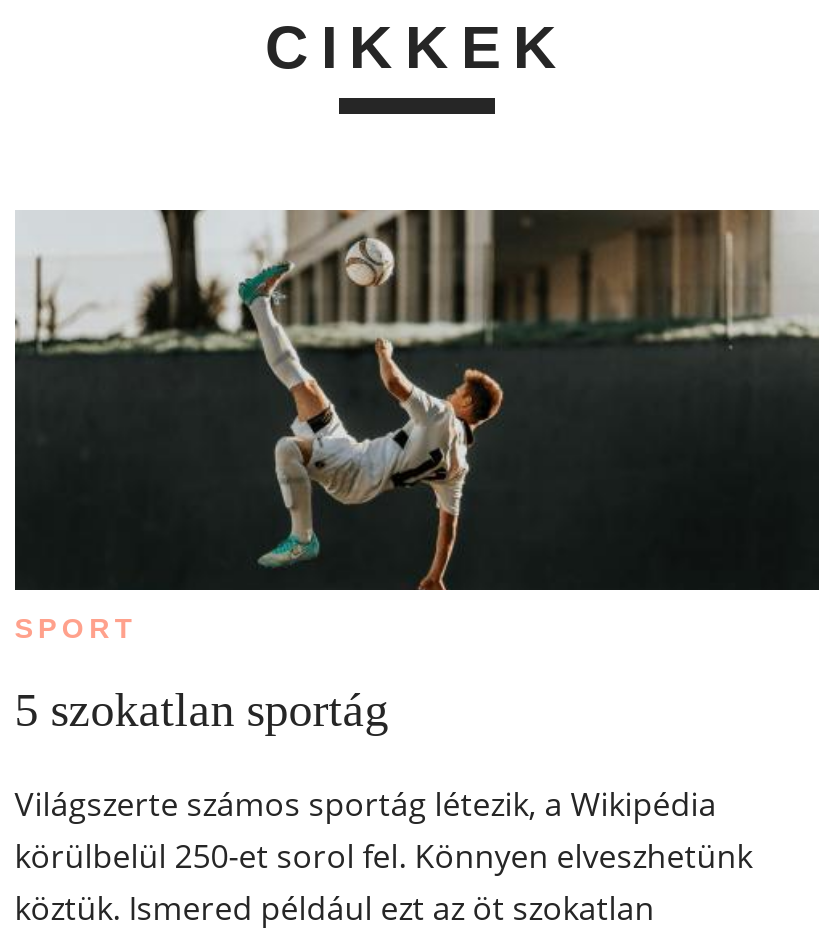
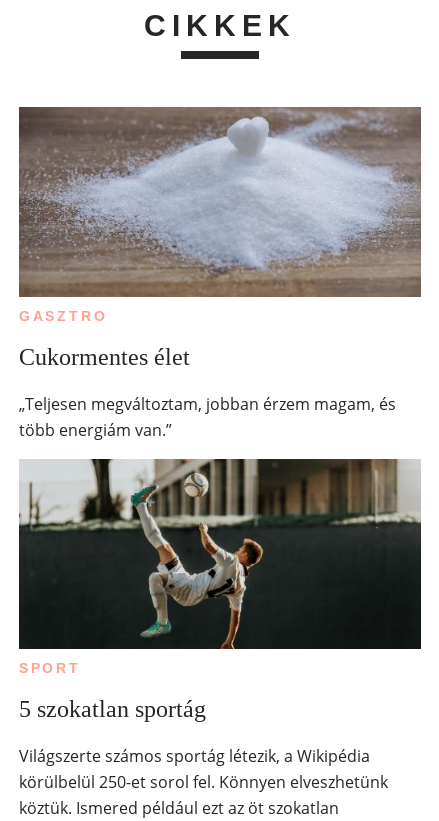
+ [image]
+ GASZTRO
+ Cukormentes élet
+ „Teljesen megváltoztam, jobban érzem magam, és
+ több energiám van.”
